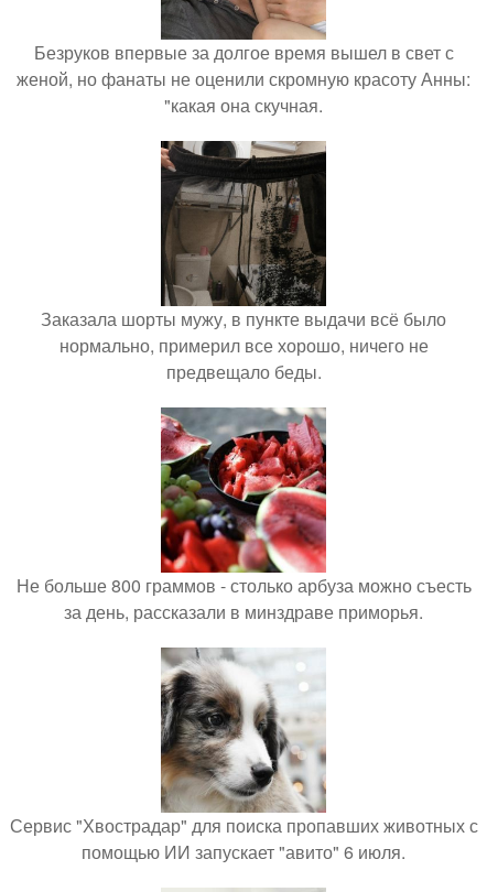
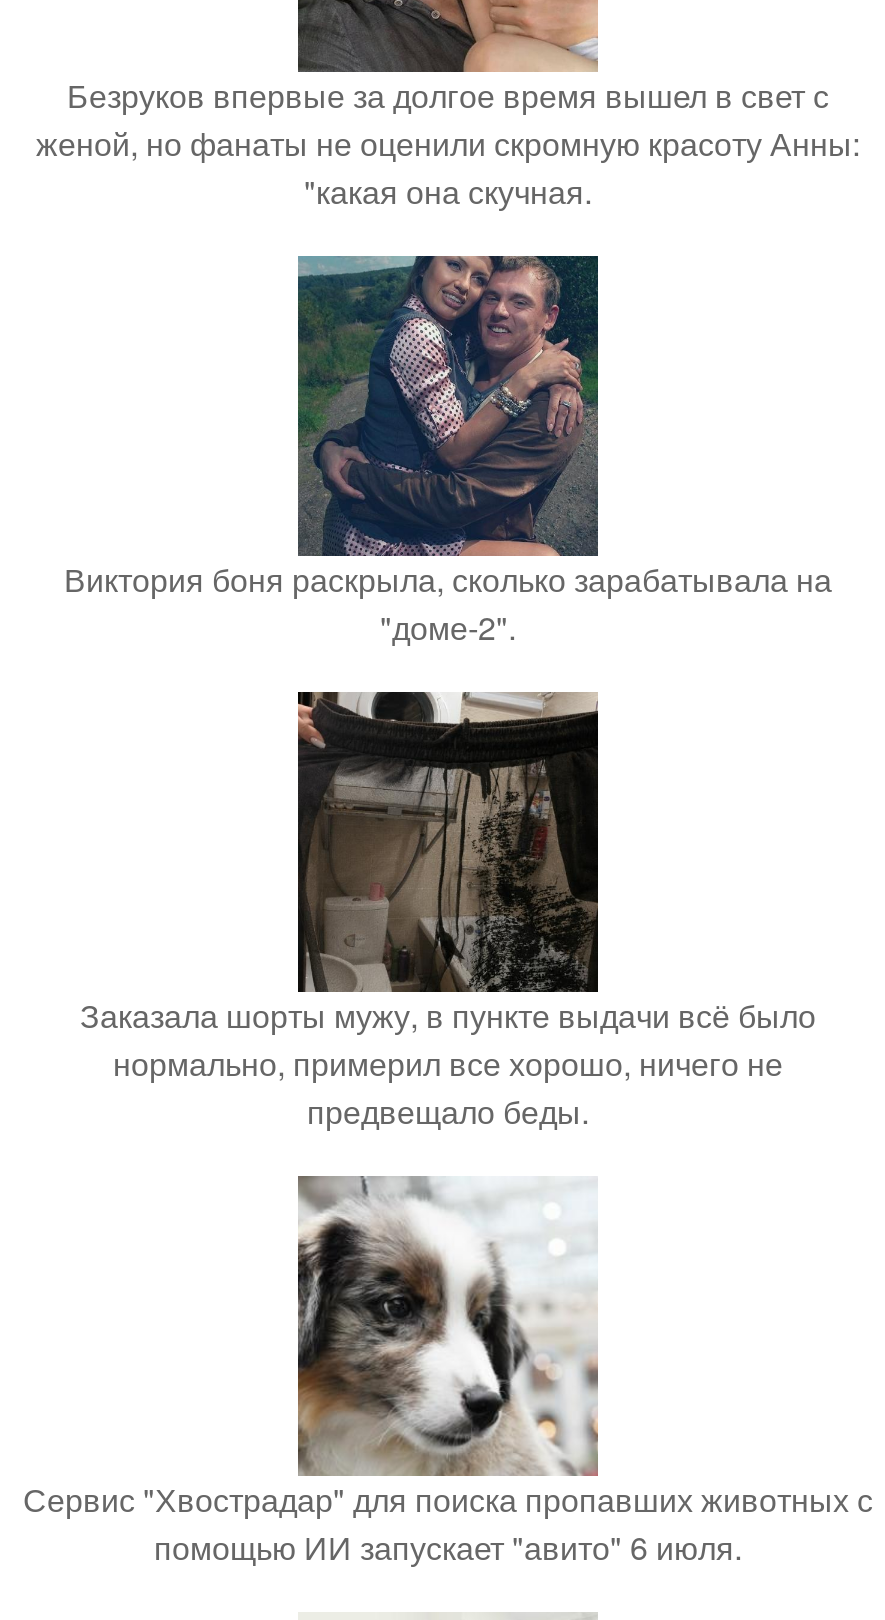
+ [image]
+ Виктория боня раскрыла, сколько зарабатывала на
+ "доме-2".

moved down: [image] | Заказала шорты мужу, в пункте выдачи всё было | нормально, примерил все хорошо, ничего не | предвещало беды.

- [image]
- Не больше 800 граммов - столько арбуза можно съесть
- за день, рассказали в минздраве приморья.
